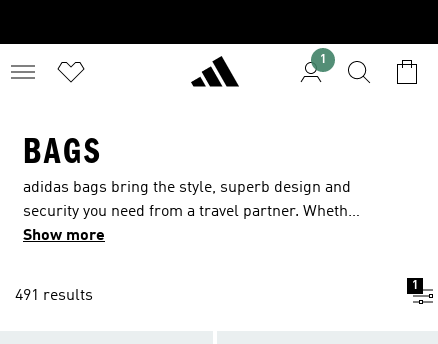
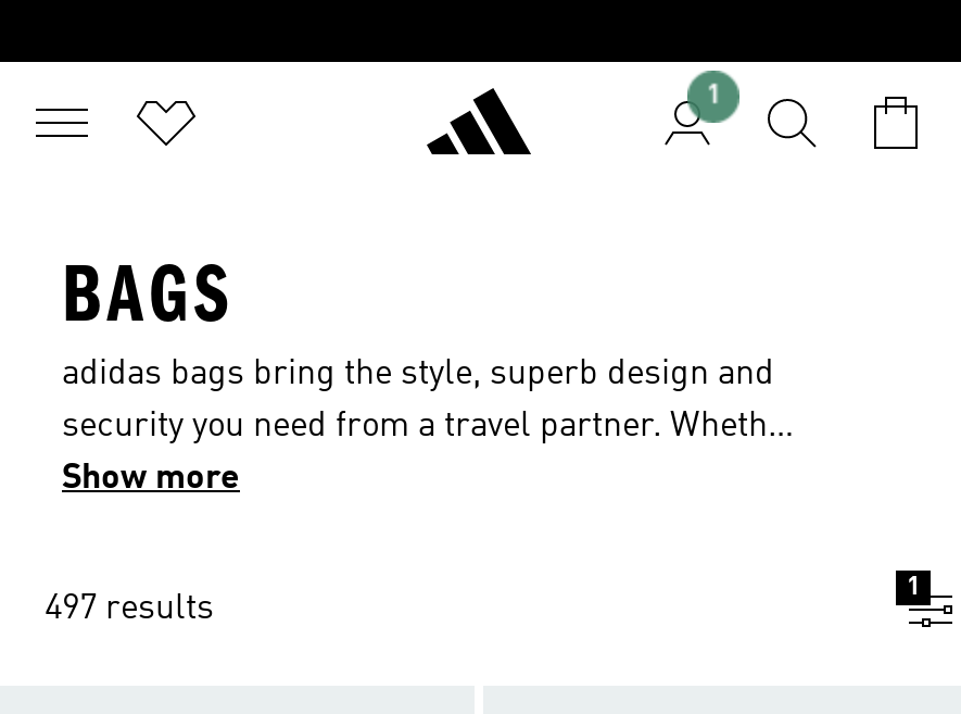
- 491 results
+ 497 results
